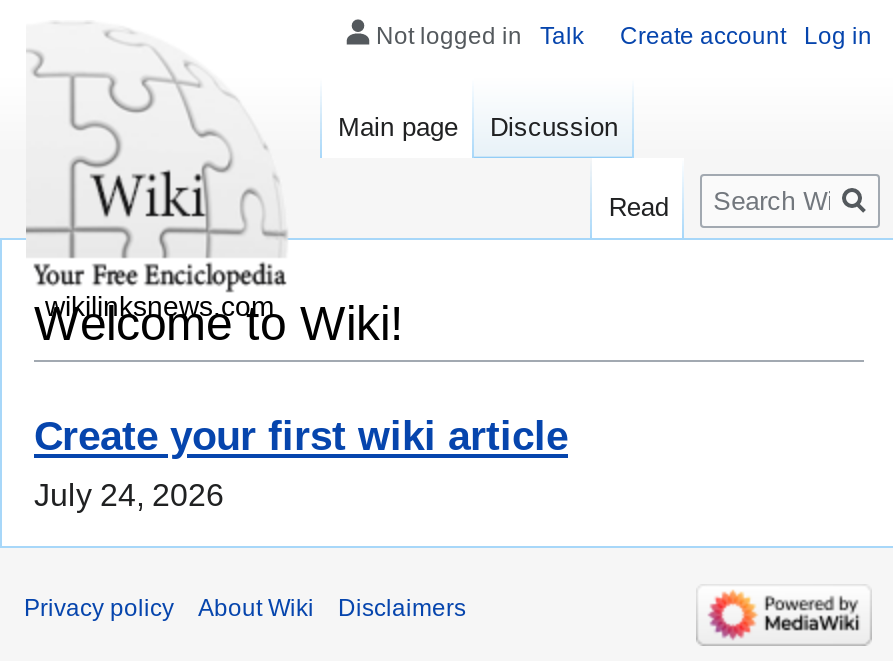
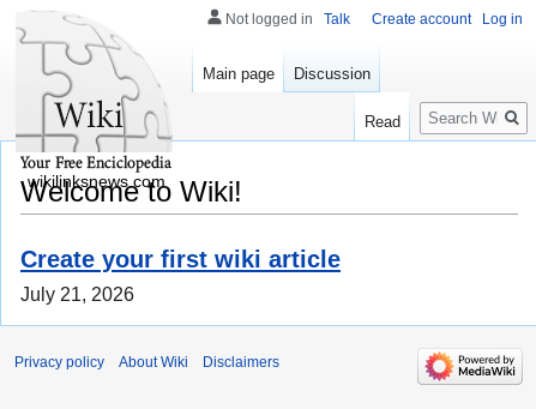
- July 24, 2026
+ July 21, 2026
